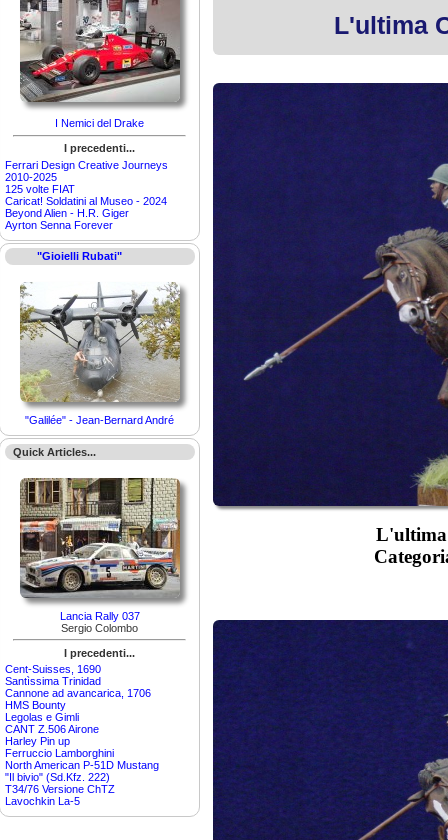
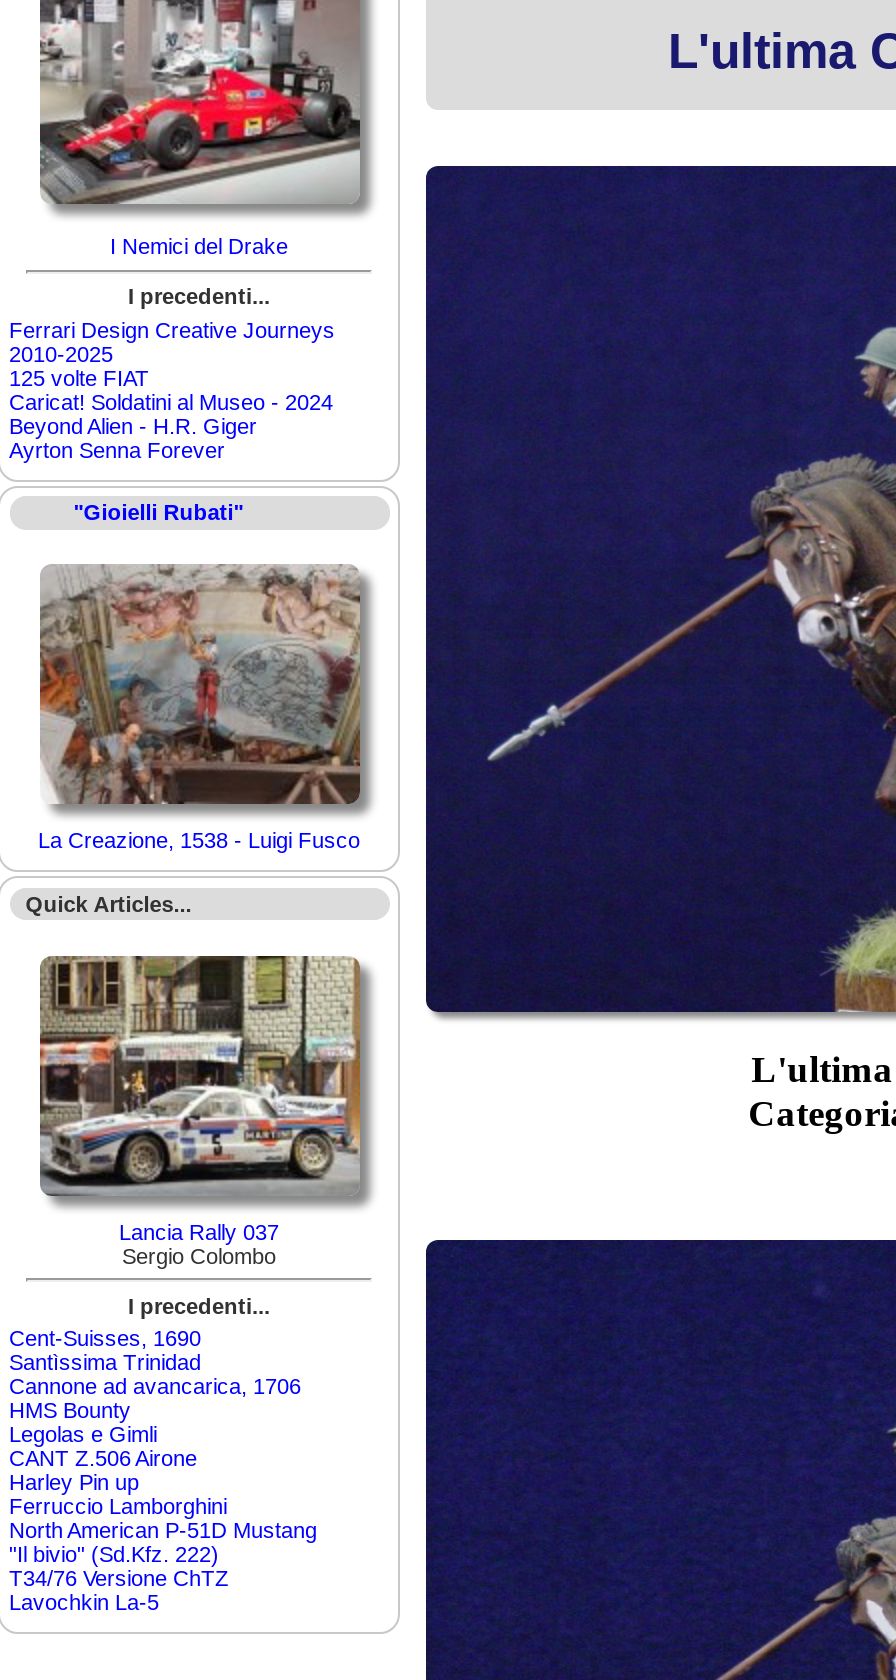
- [image]
- "Galilée" - Jean-Bernard André
+ [image]
+ La Creazione, 1538 - Luigi Fusco
